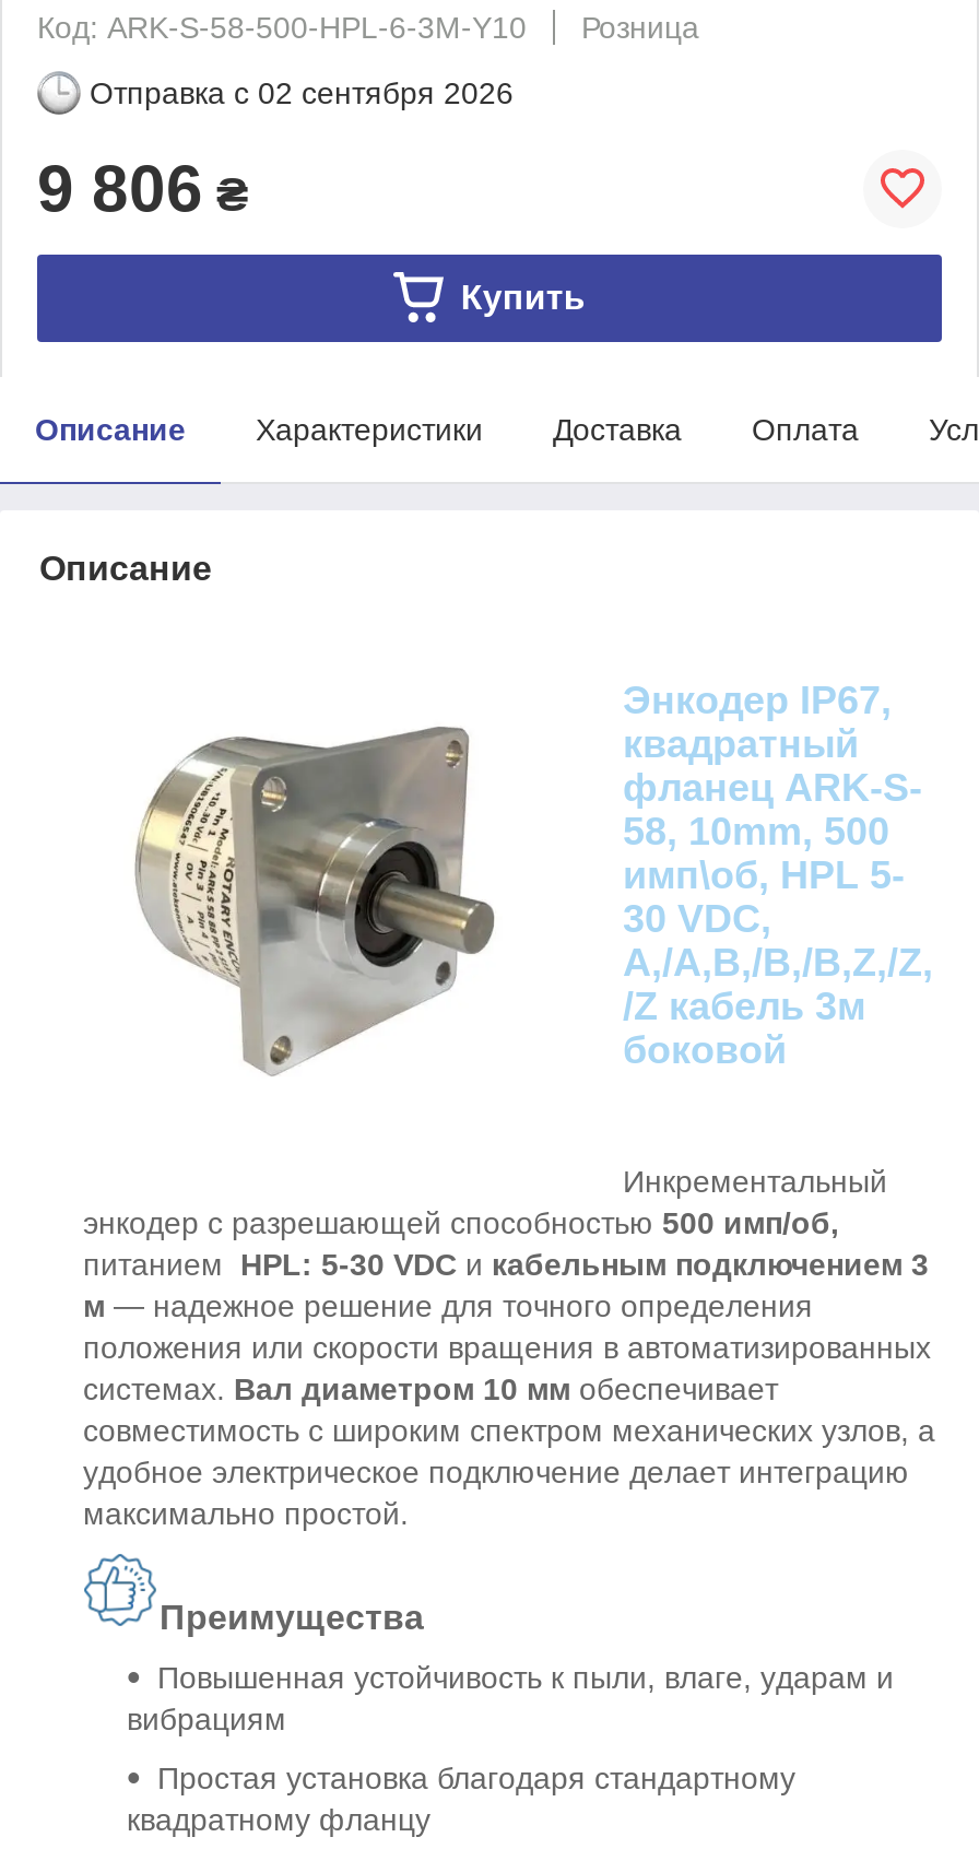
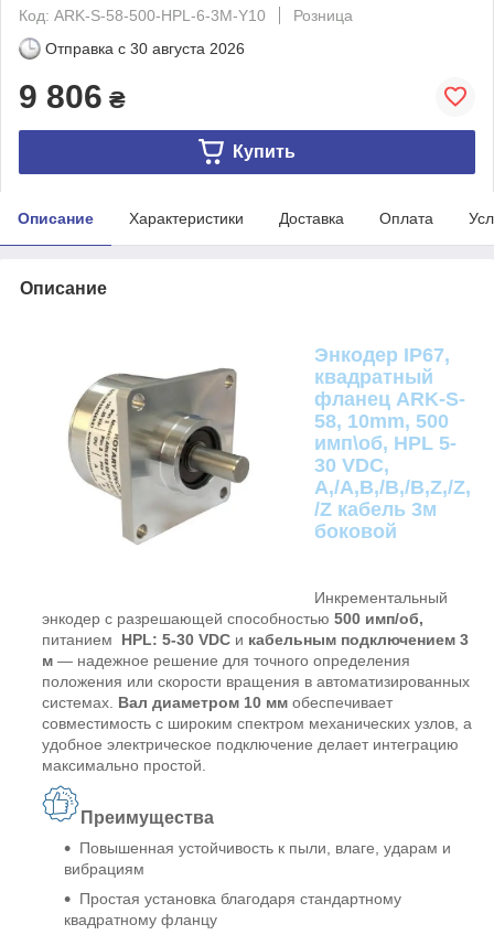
- Отправка с 02 сентября 2026
+ Отправка с 30 августа 2026
